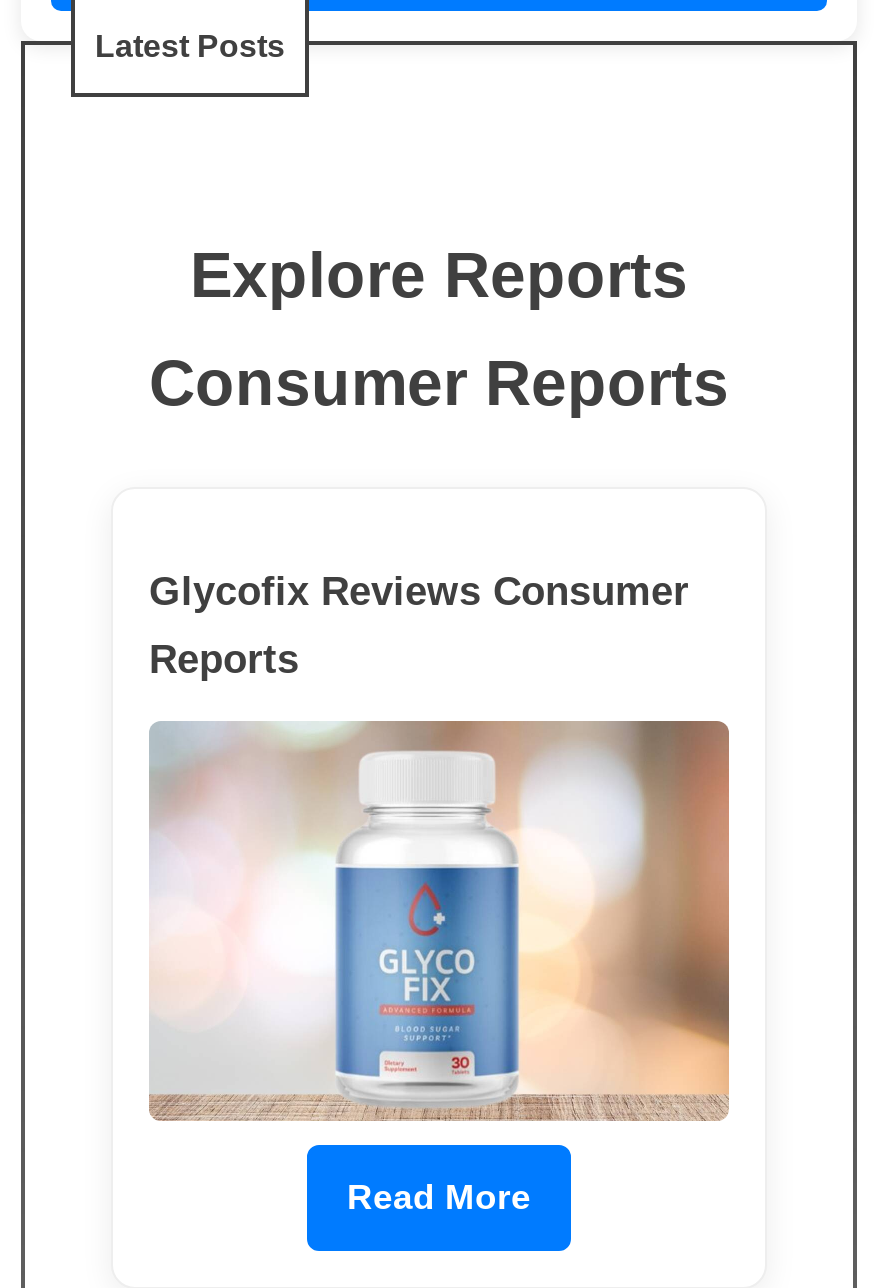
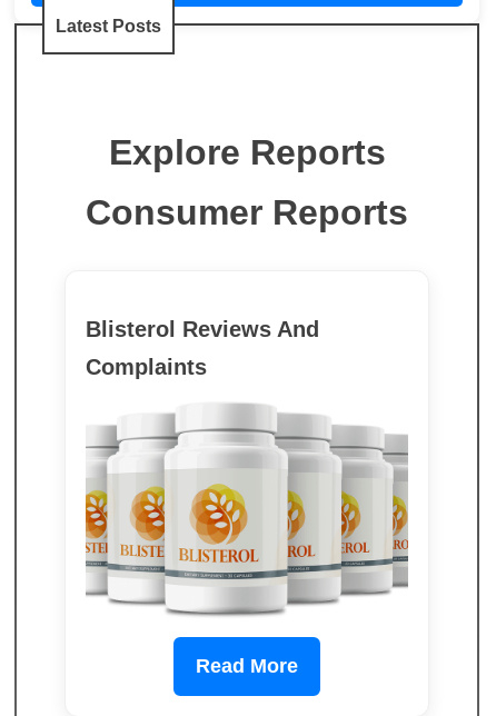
- Glycofix Reviews Consumer
+ Blisterol Reviews And

- Reports
+ Complaints

- [image]
+ [image]
